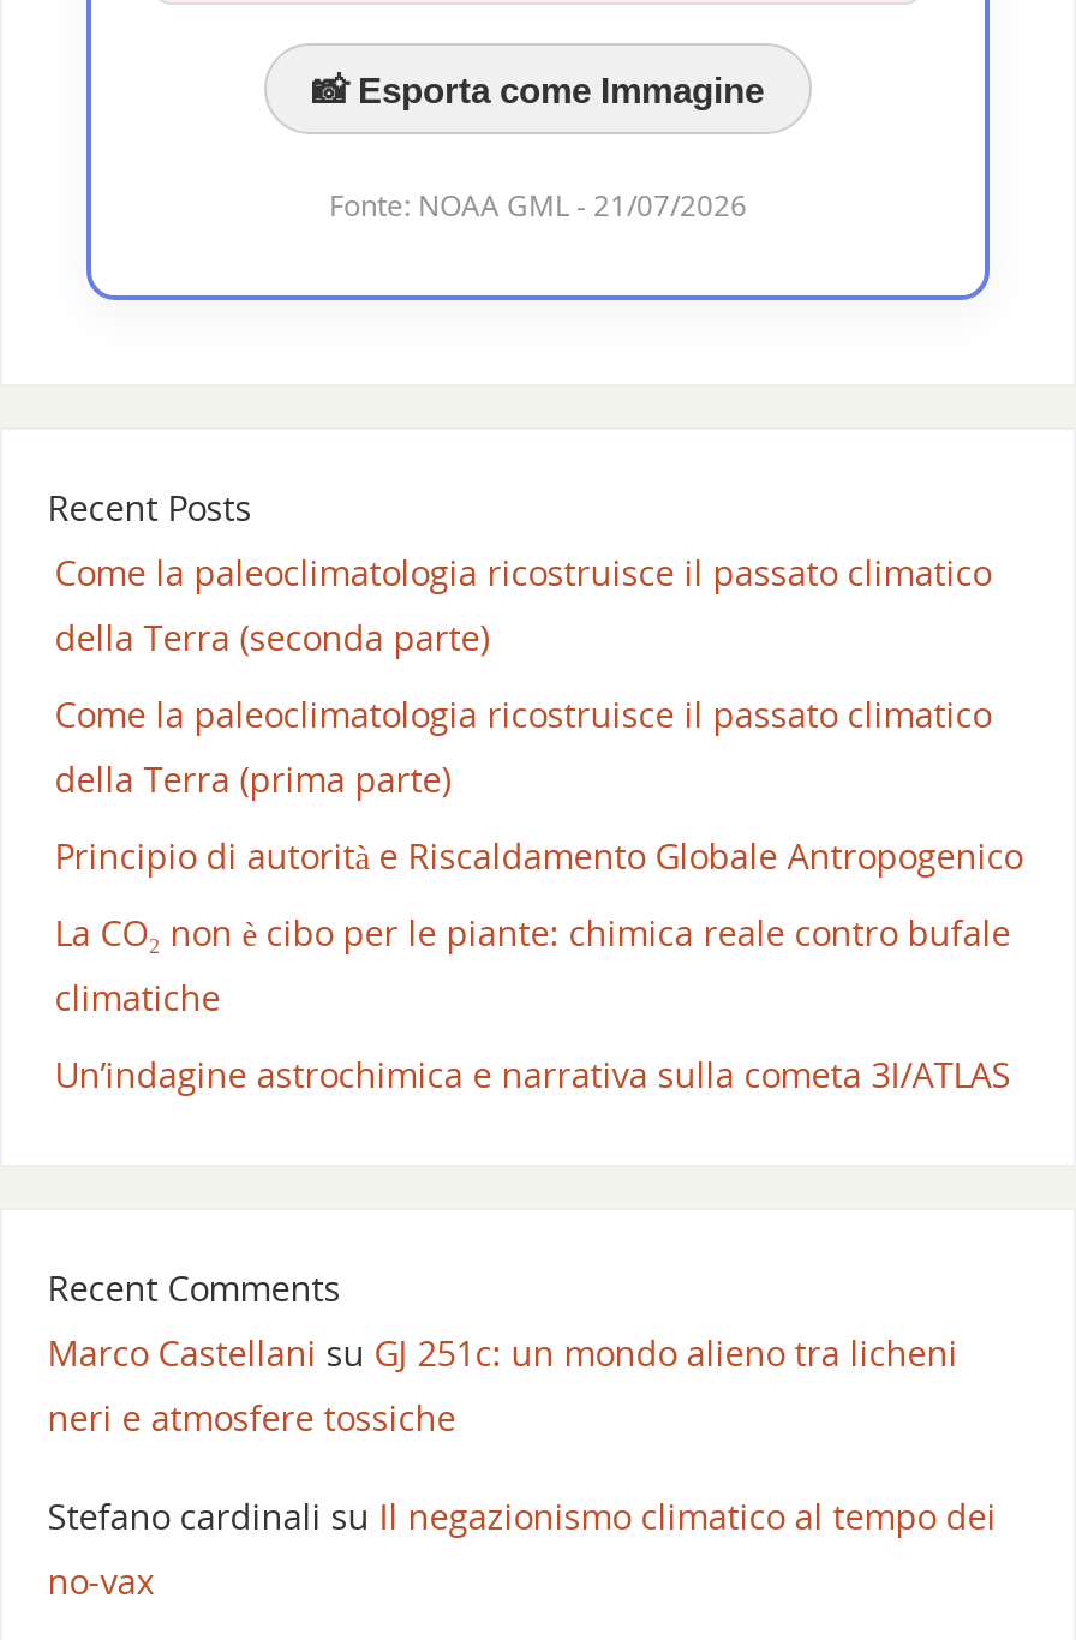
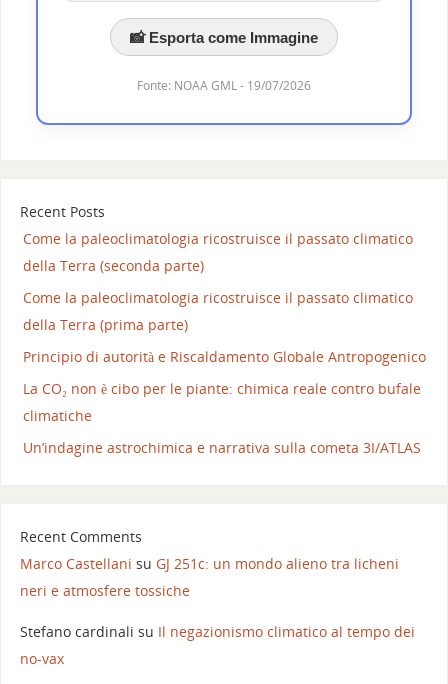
- Fonte: NOAA GML - 21/07/2026
+ Fonte: NOAA GML - 19/07/2026
